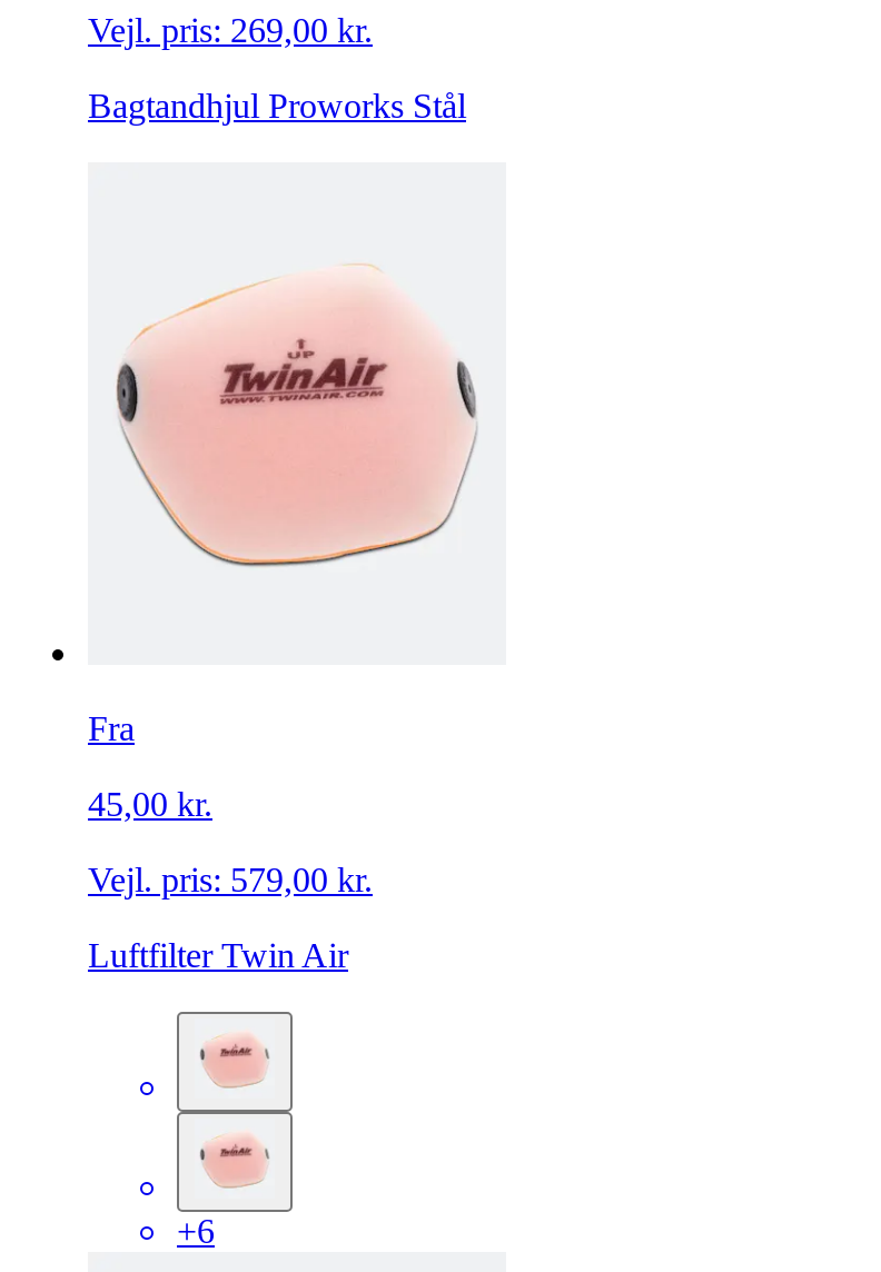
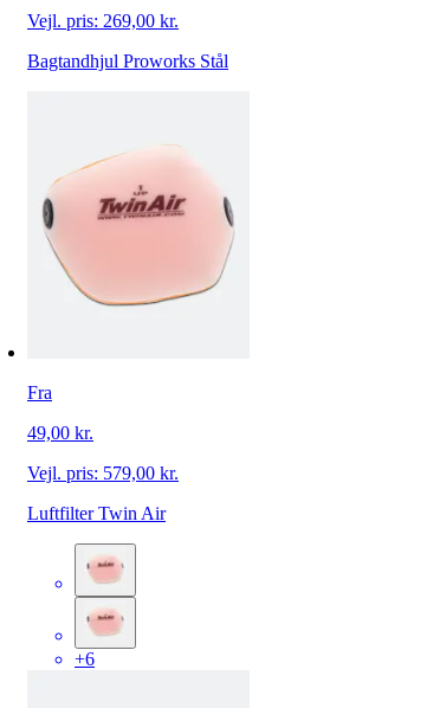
- 45,00 kr.
+ 49,00 kr.
